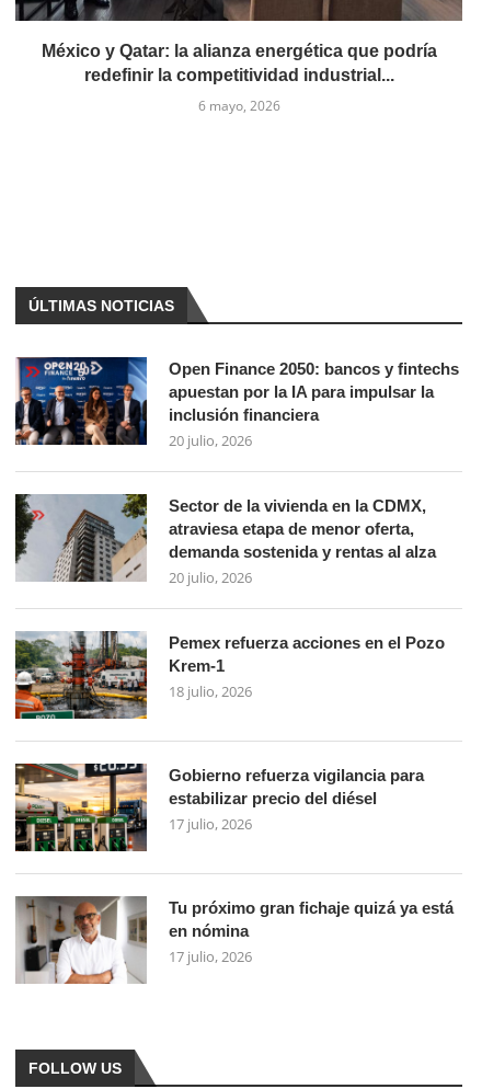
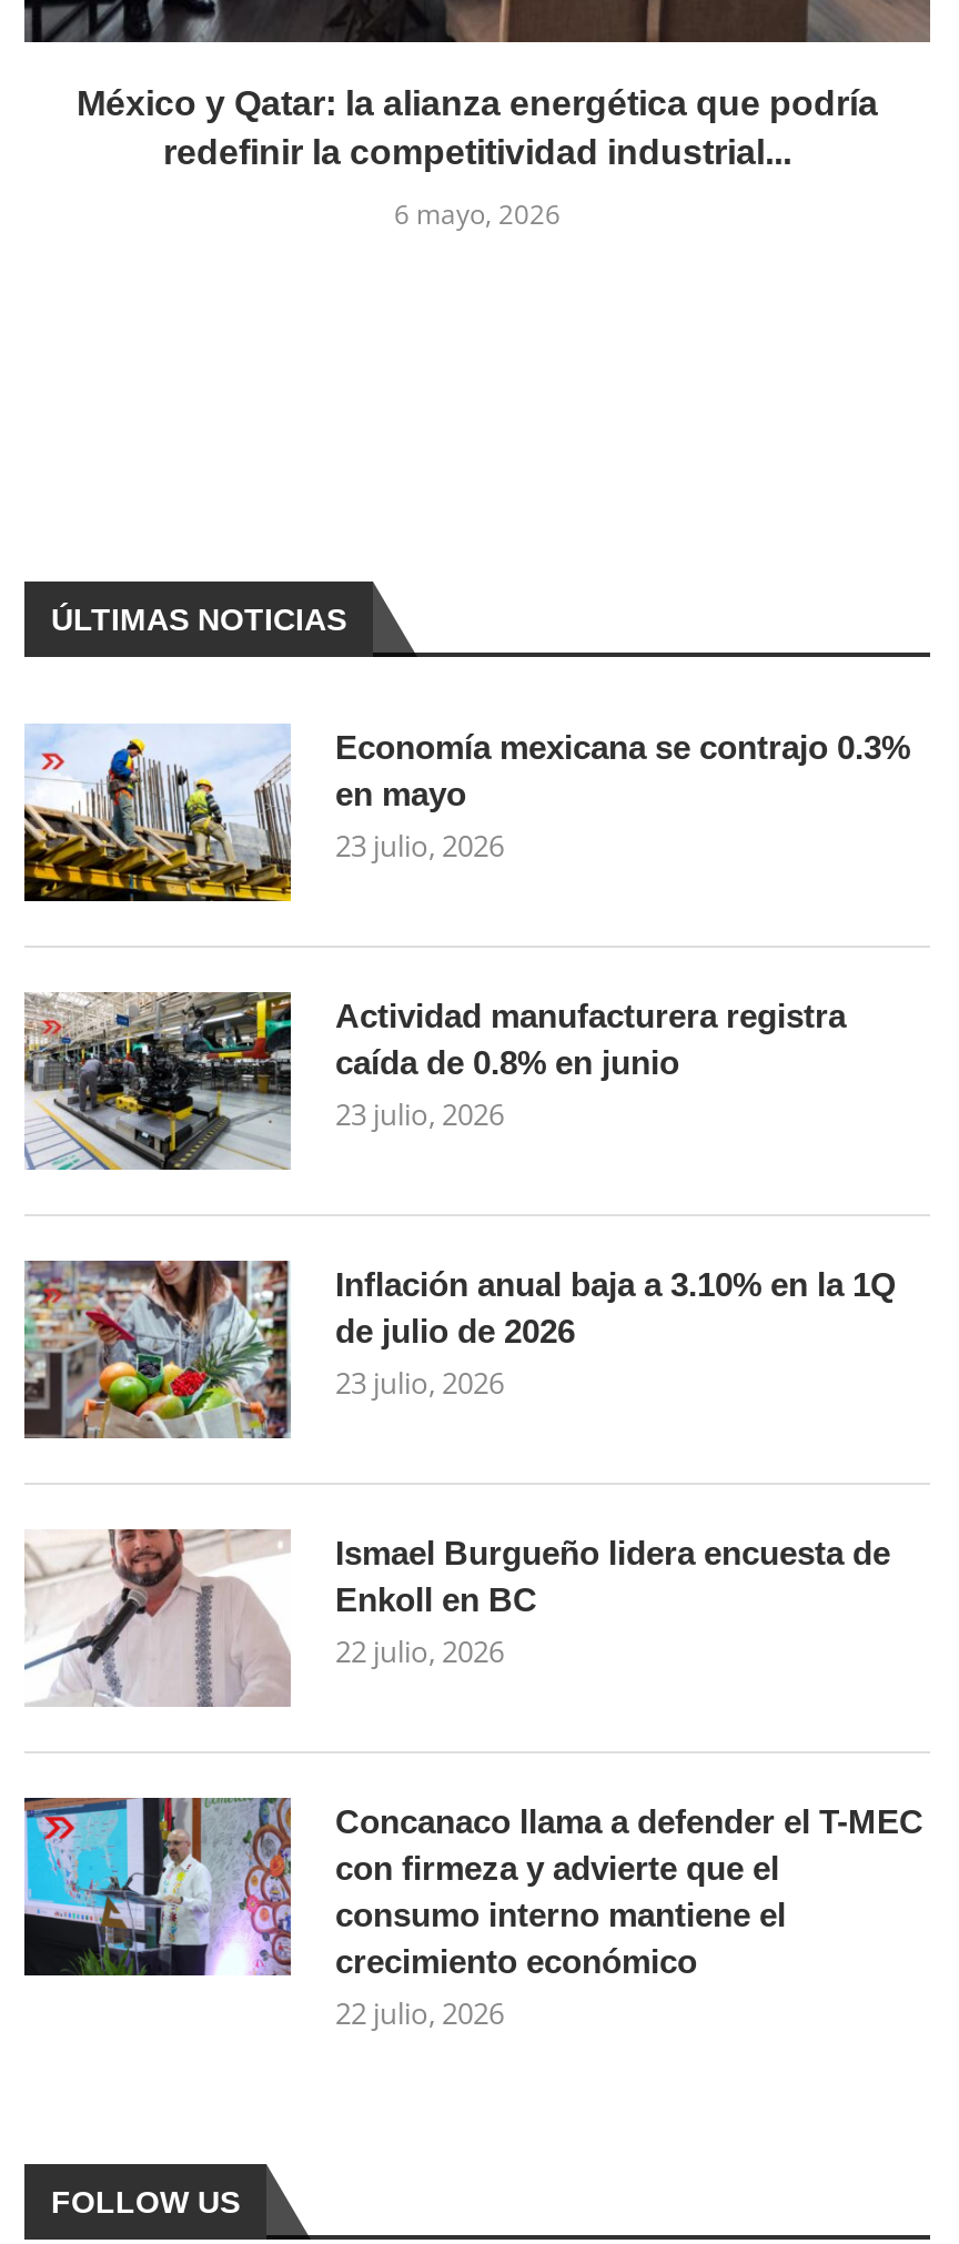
- [image]
- Open Finance 2050: bancos y fintechs
- apuestan por la IA para impulsar la
- inclusión financiera
- 20 julio, 2026
+ [image]
+ Economía mexicana se contrajo 0.3%
+ en mayo
+ 23 julio, 2026

- [image]
- Sector de la vivienda en la CDMX,
- atraviesa etapa de menor oferta,
- demanda sostenida y rentas al alza
- 20 julio, 2026
+ [image]
+ Actividad manufacturera registra
+ caída de 0.8% en junio
+ 23 julio, 2026

- [image]
- Pemex refuerza acciones en el Pozo
- Krem-1
- 18 julio, 2026
+ [image]
+ Inflación anual baja a 3.10% en la 1Q
+ de julio de 2026
+ 23 julio, 2026

- [image]
- Gobierno refuerza vigilancia para
- estabilizar precio del diésel
- 17 julio, 2026
+ [image]
+ Ismael Burgueño lidera encuesta de
+ Enkoll en BC
+ 22 julio, 2026

- [image]
- Tu próximo gran fichaje quizá ya está
- en nómina
- 17 julio, 2026
+ [image]
+ Concanaco llama a defender el T-MEC
+ con firmeza y advierte que el
+ consumo interno mantiene el
+ crecimiento económico
+ 22 julio, 2026
